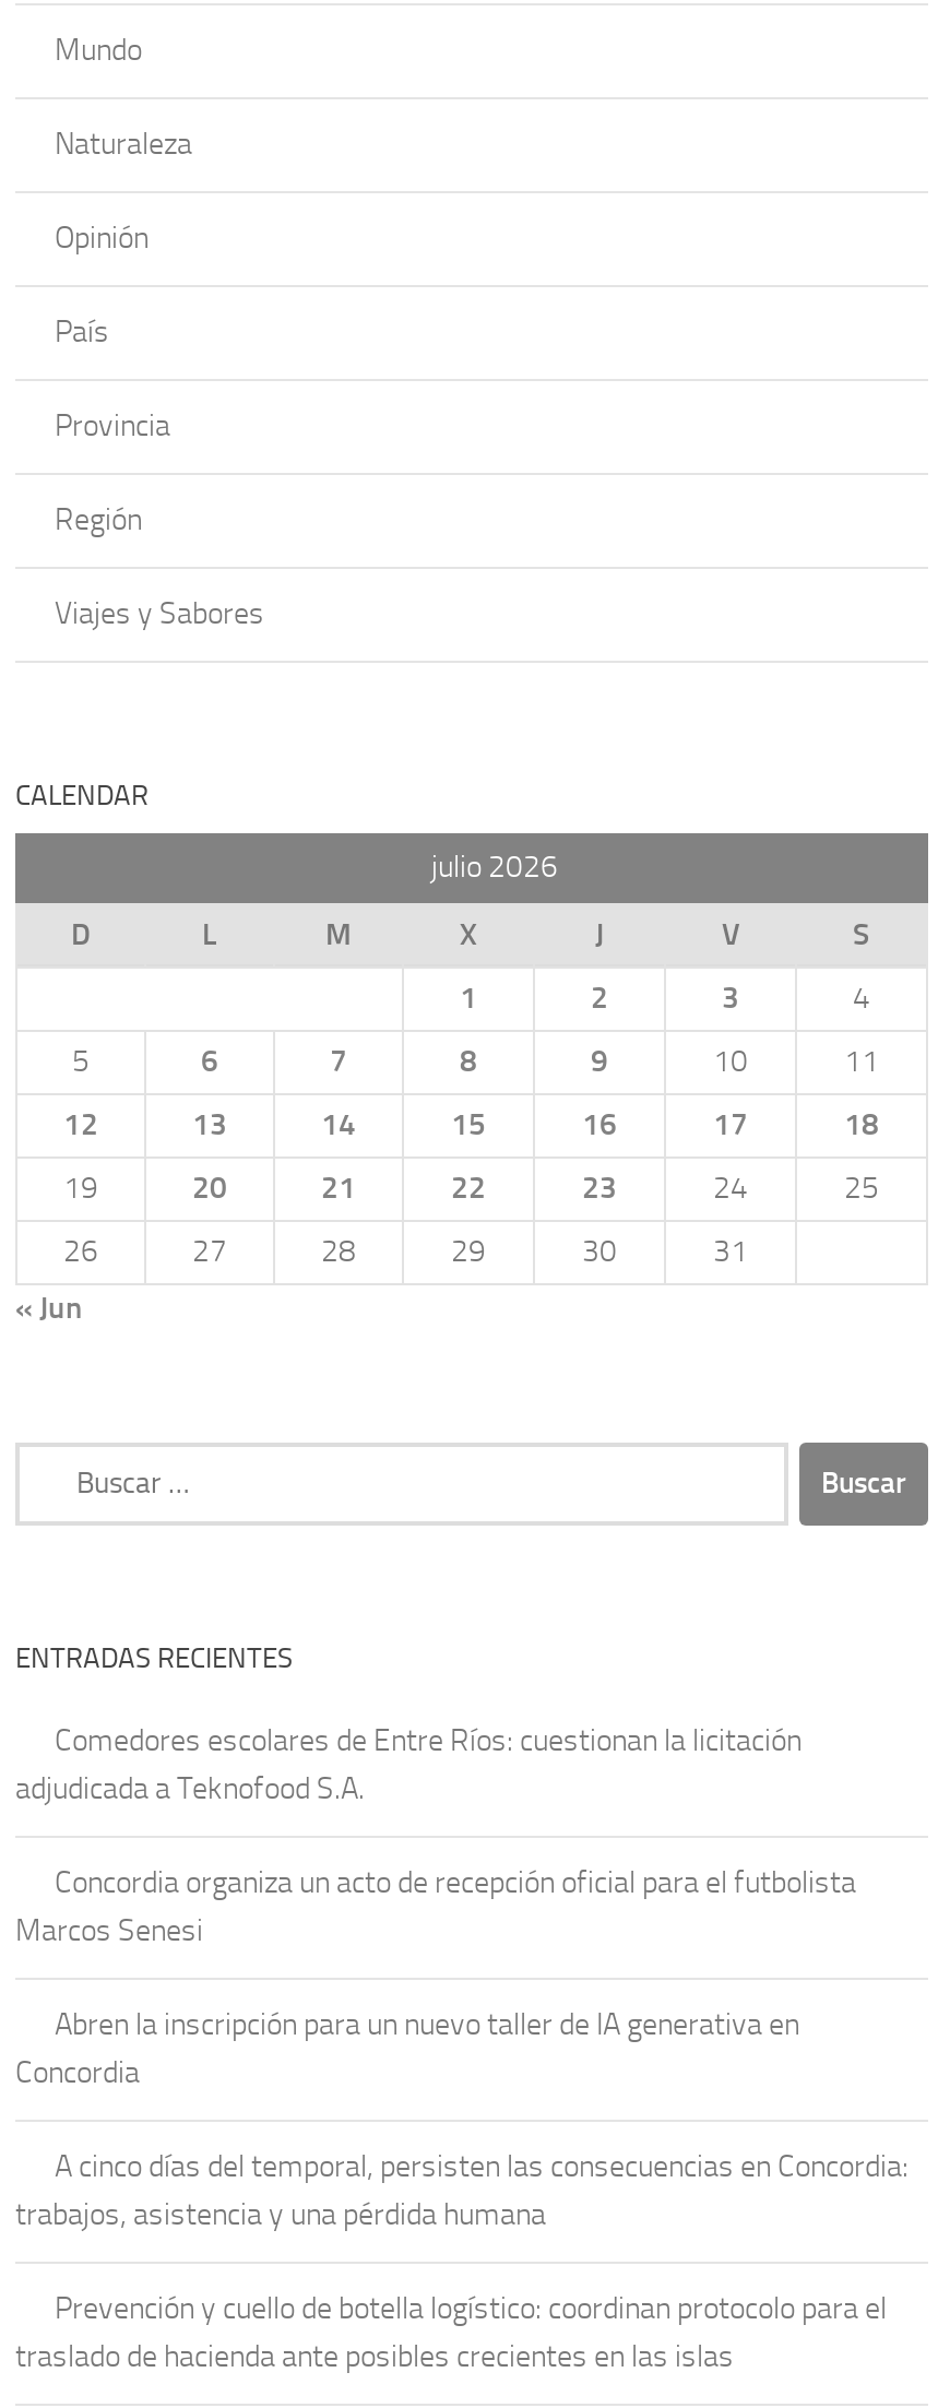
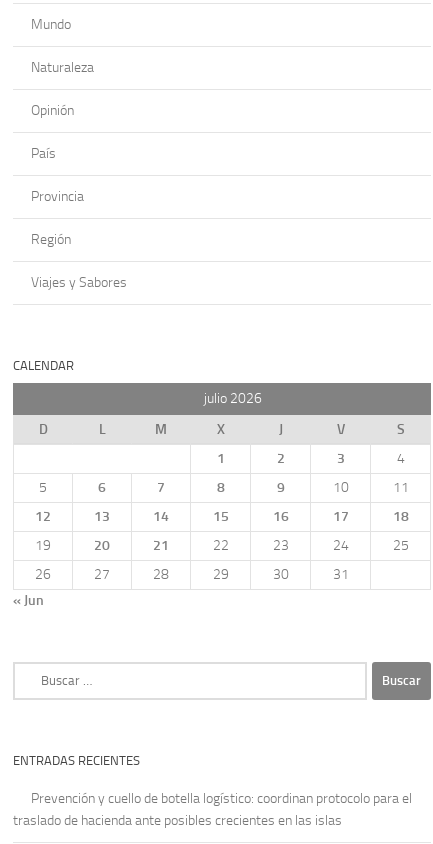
- Comedores escolares de Entre Ríos: cuestionan la licitación
- adjudicada a Teknofood S.A.
- Concordia organiza un acto de recepción oficial para el futbolista
- Marcos Senesi
- Abren la inscripción para un nuevo taller de IA generativa en
- Concordia
- A cinco días del temporal, persisten las consecuencias en Concordia:
- trabajos, asistencia y una pérdida humana
